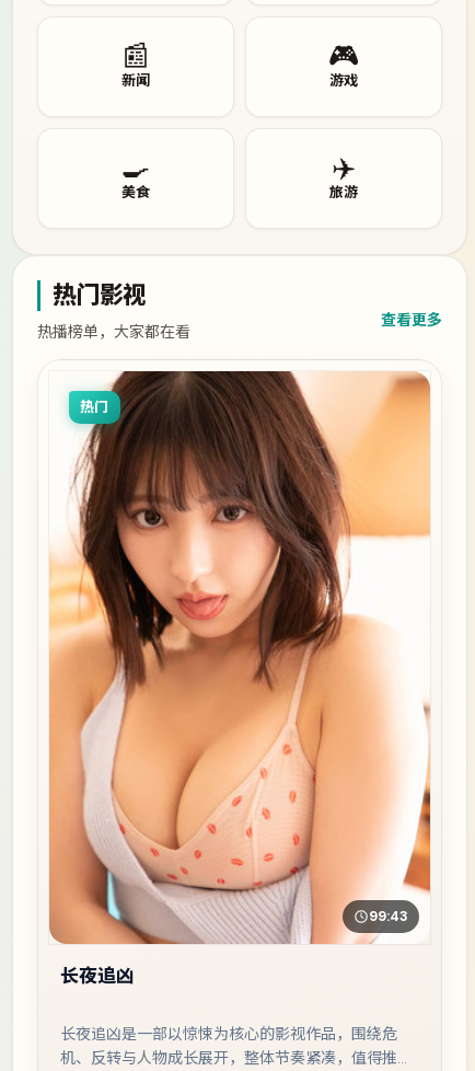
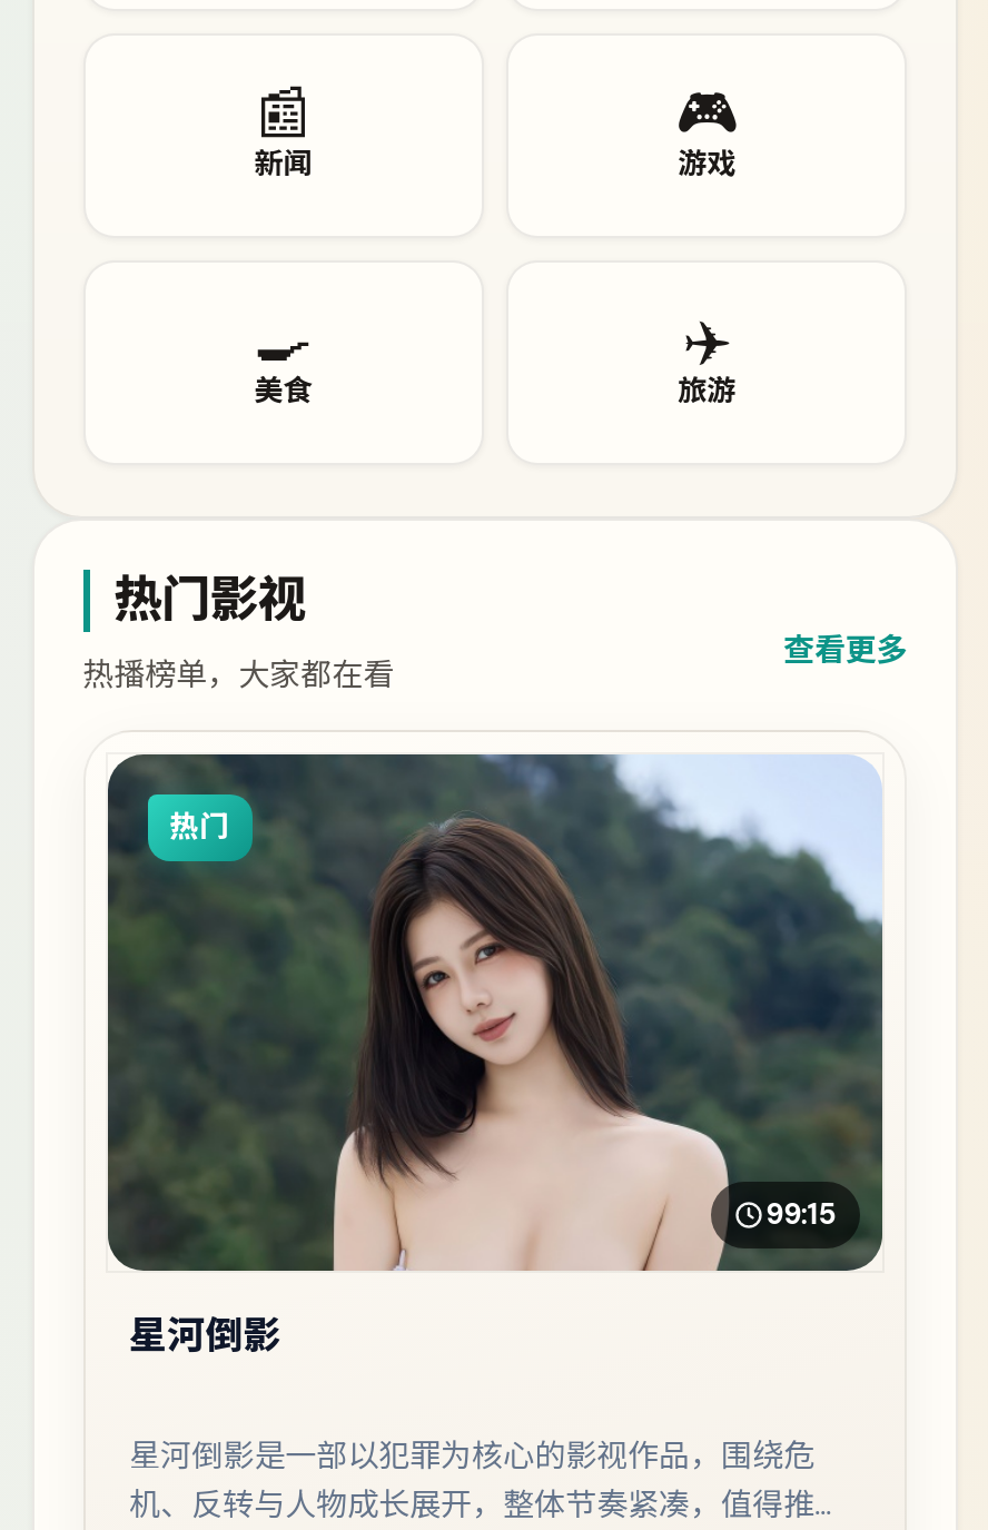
- [image]
- 99:43
+ [image]
+ 99:15

- 长夜追凶
+ 星河倒影

- 长夜追凶是一部以惊悚为核心的影视作品，围绕危
+ 星河倒影是一部以犯罪为核心的影视作品，围绕危
